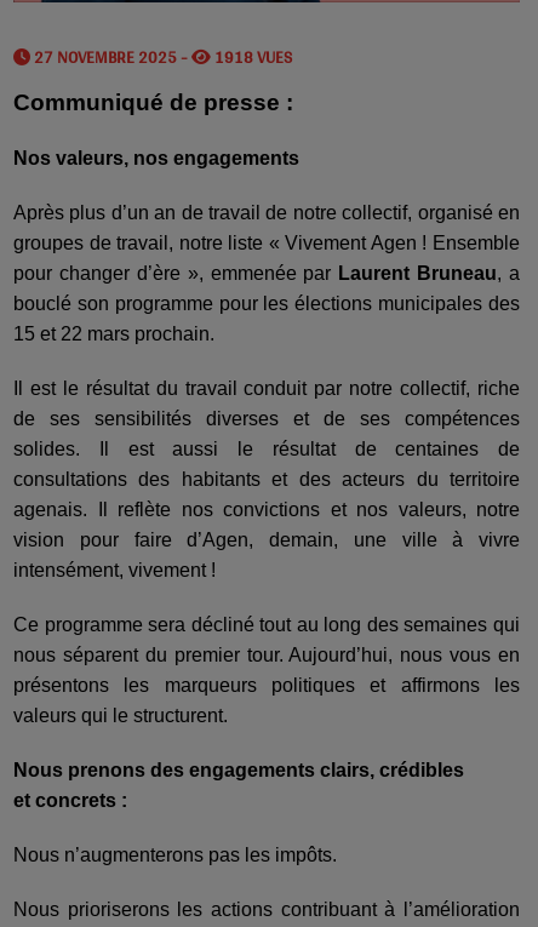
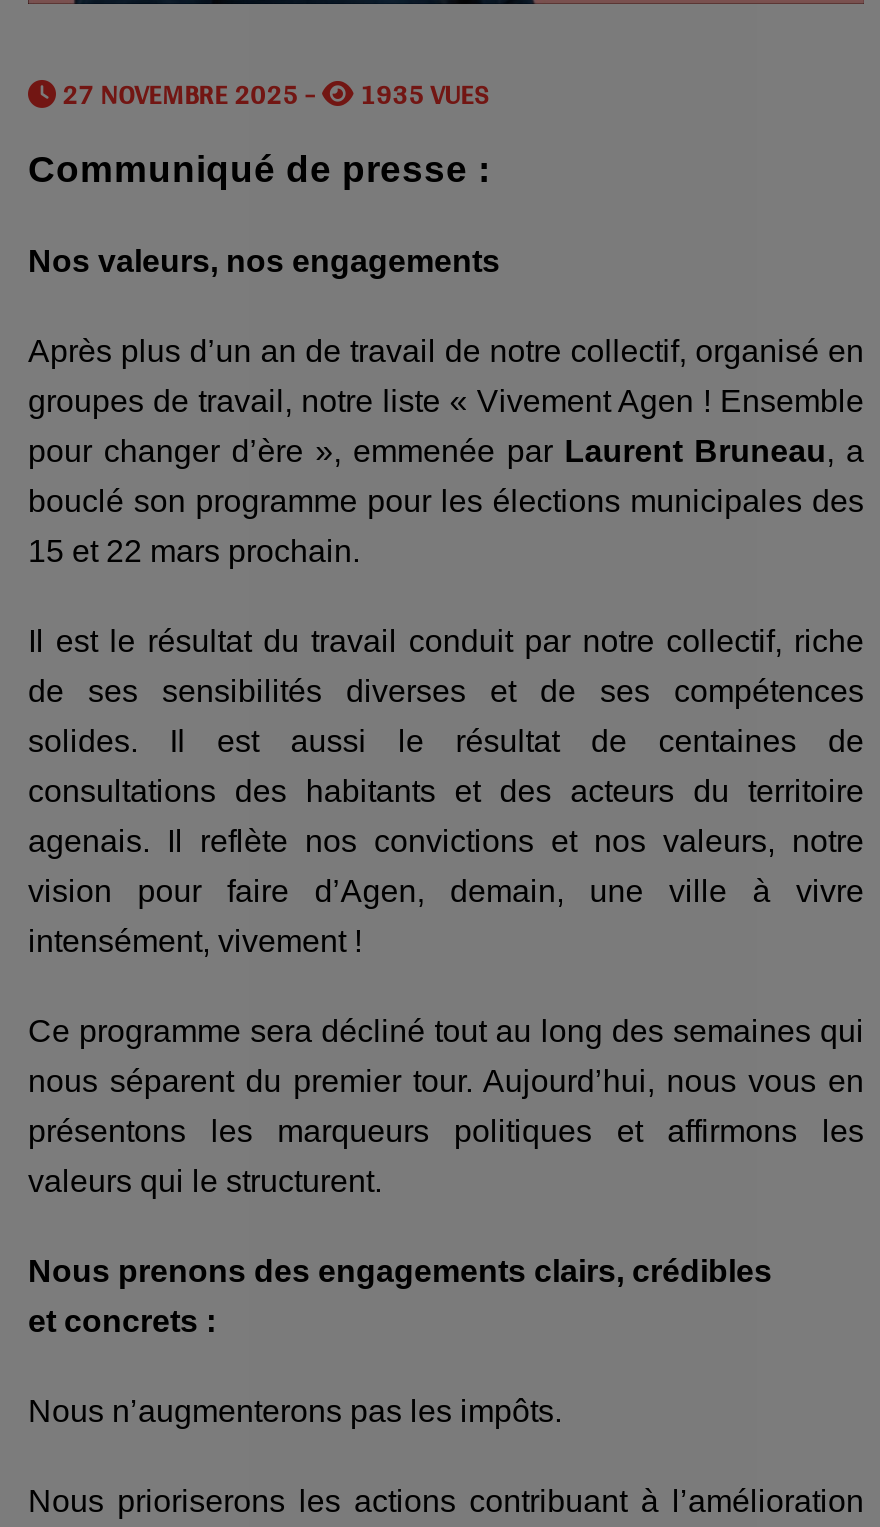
- 27 NOVEMBRE 2025 - 1918 VUES
+ 27 NOVEMBRE 2025 - 1935 VUES
